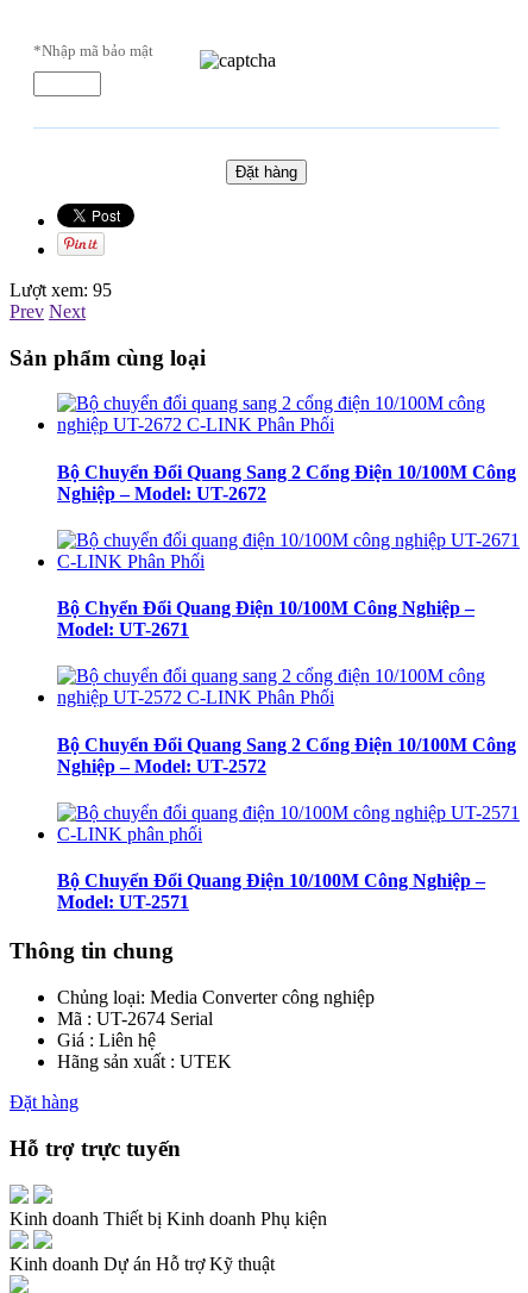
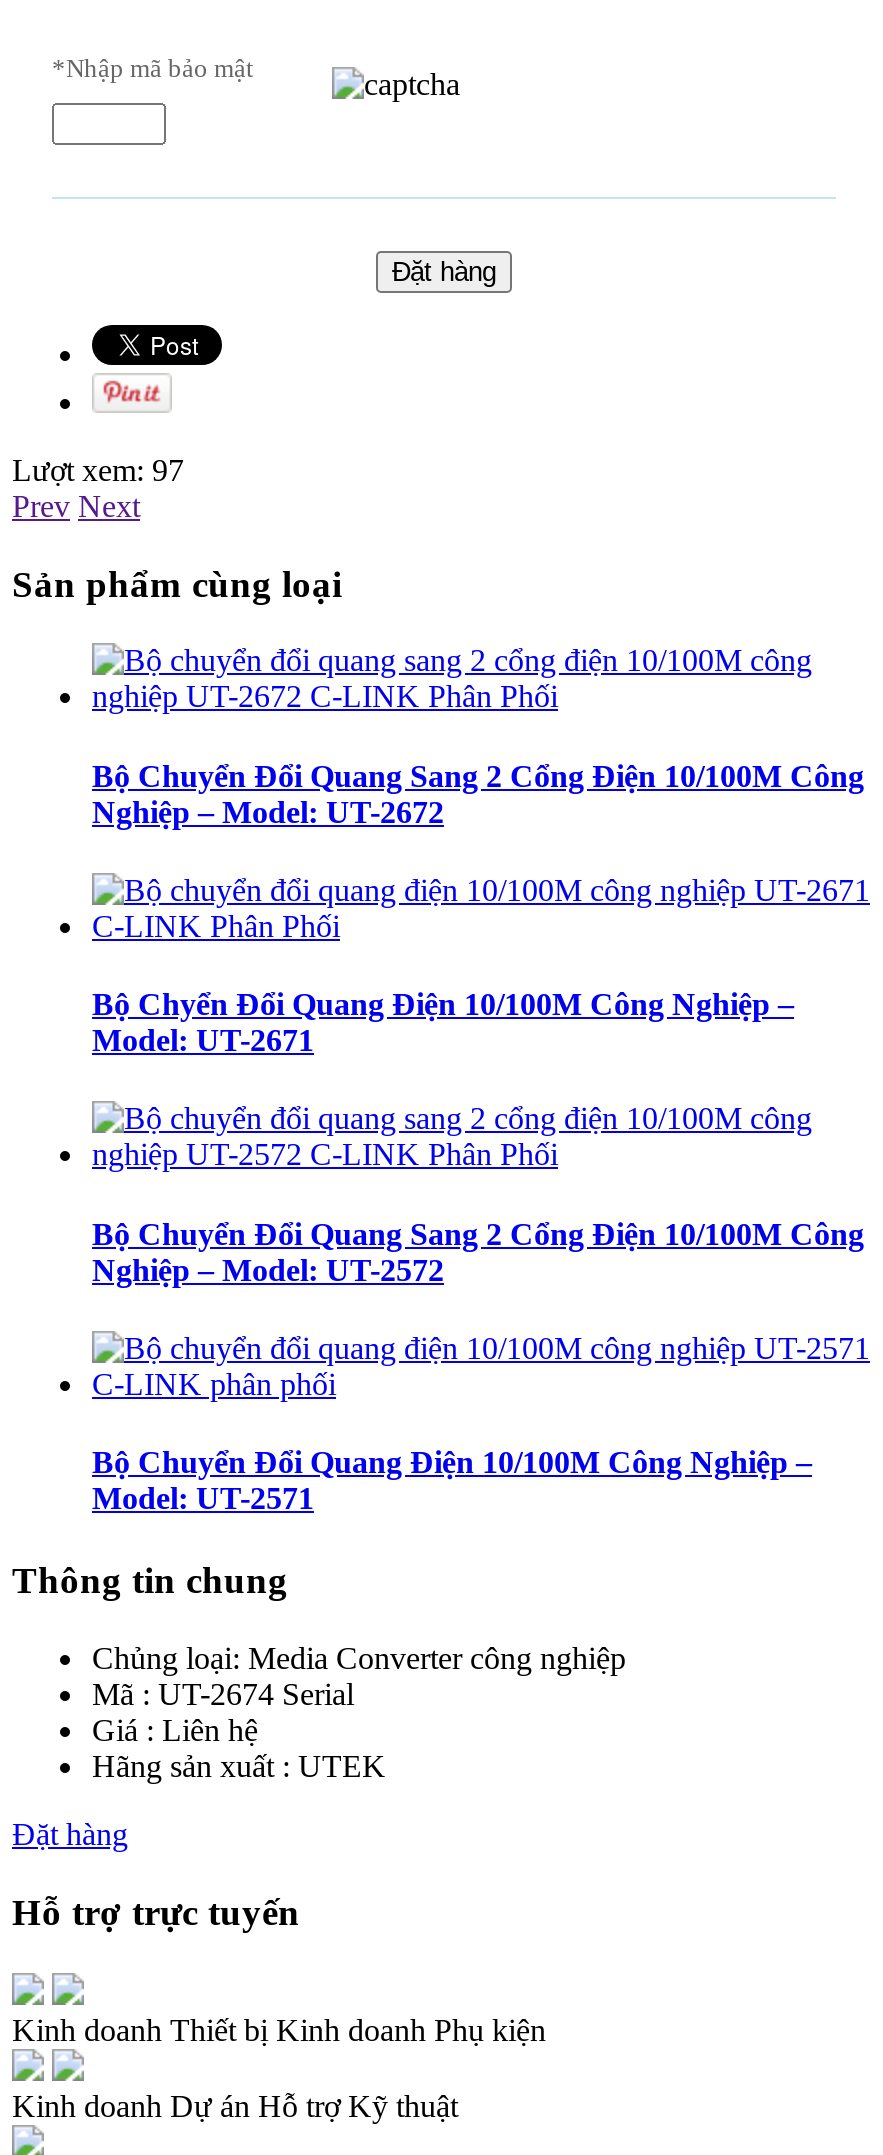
- Lượt xem: 95
+ Lượt xem: 97
